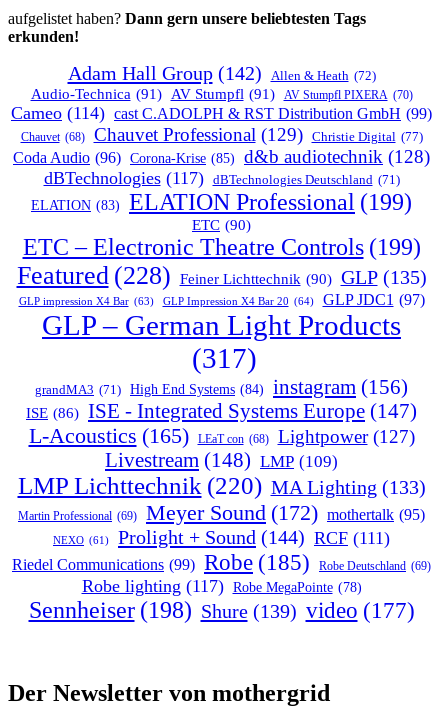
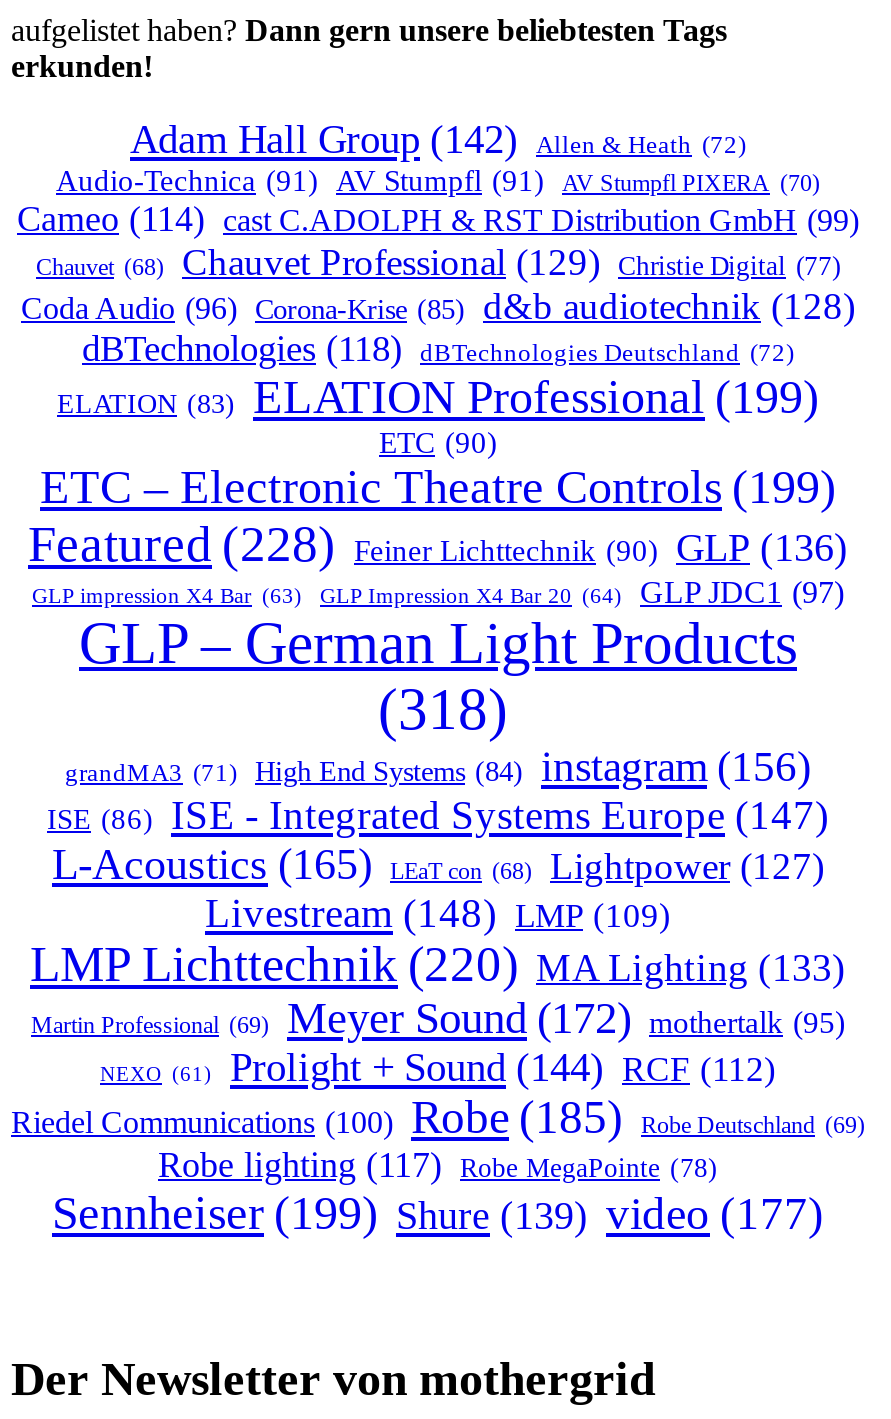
- dBTechnologies (117)
+ dBTechnologies (118)

- dBTechnologies Deutschland (71)
+ dBTechnologies Deutschland (72)

- Featured (228) Feiner Lichttechnik (90) GLP (135)
+ Featured (228) Feiner Lichttechnik (90) GLP (136)

- (317)
+ (318)

- Prolight + Sound (144) RCF (111)
+ Prolight + Sound (144) RCF (112)

- Riedel Communications (99) Robe (185)
+ Riedel Communications (100) Robe (185)

- Sennheiser (198) Shure (139) video (177)
+ Sennheiser (199) Shure (139) video (177)
